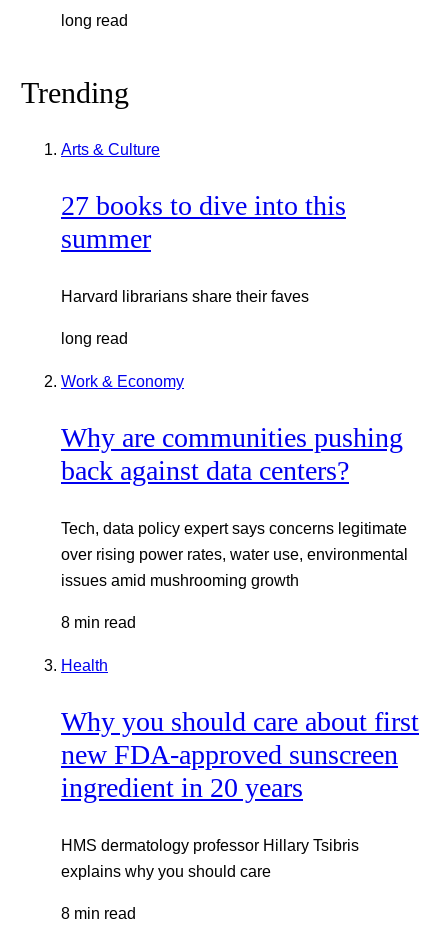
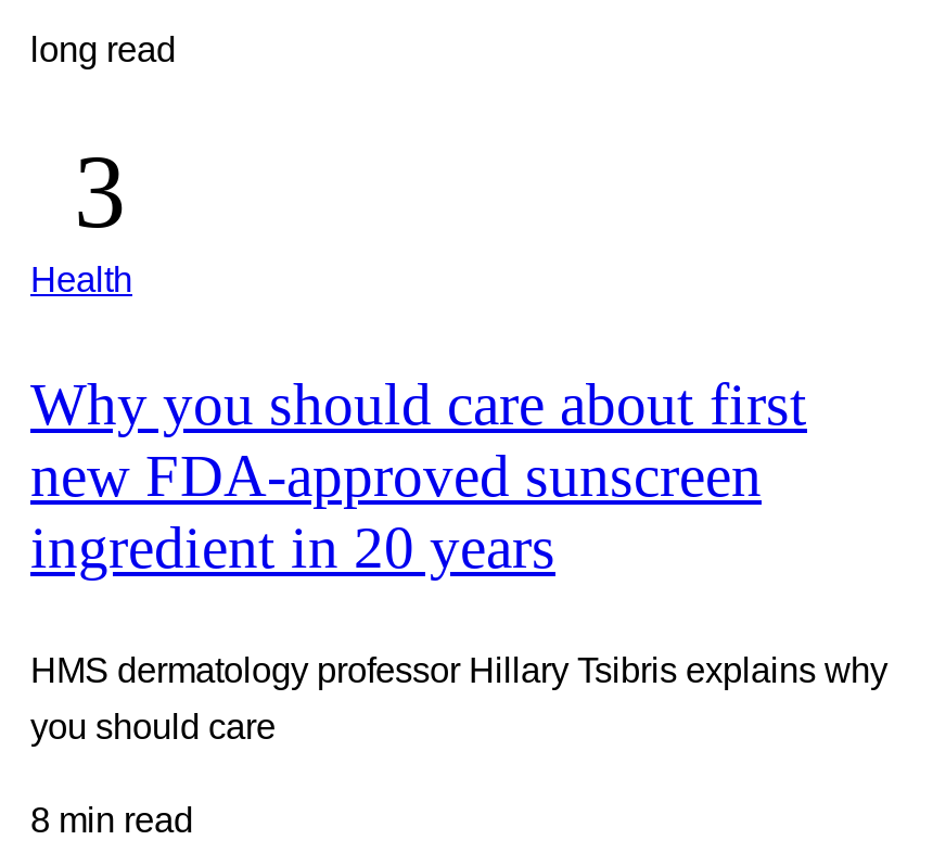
- Trending
- Arts & Culture
- 27 books to dive into this
- summer
- Harvard librarians share their faves
- long read
- Work & Economy
- Why are communities pushing
- back against data centers?
- Tech, data policy expert says concerns legitimate
- over rising power rates, water use, environmental
- issues amid mushrooming growth
- 8 min read
